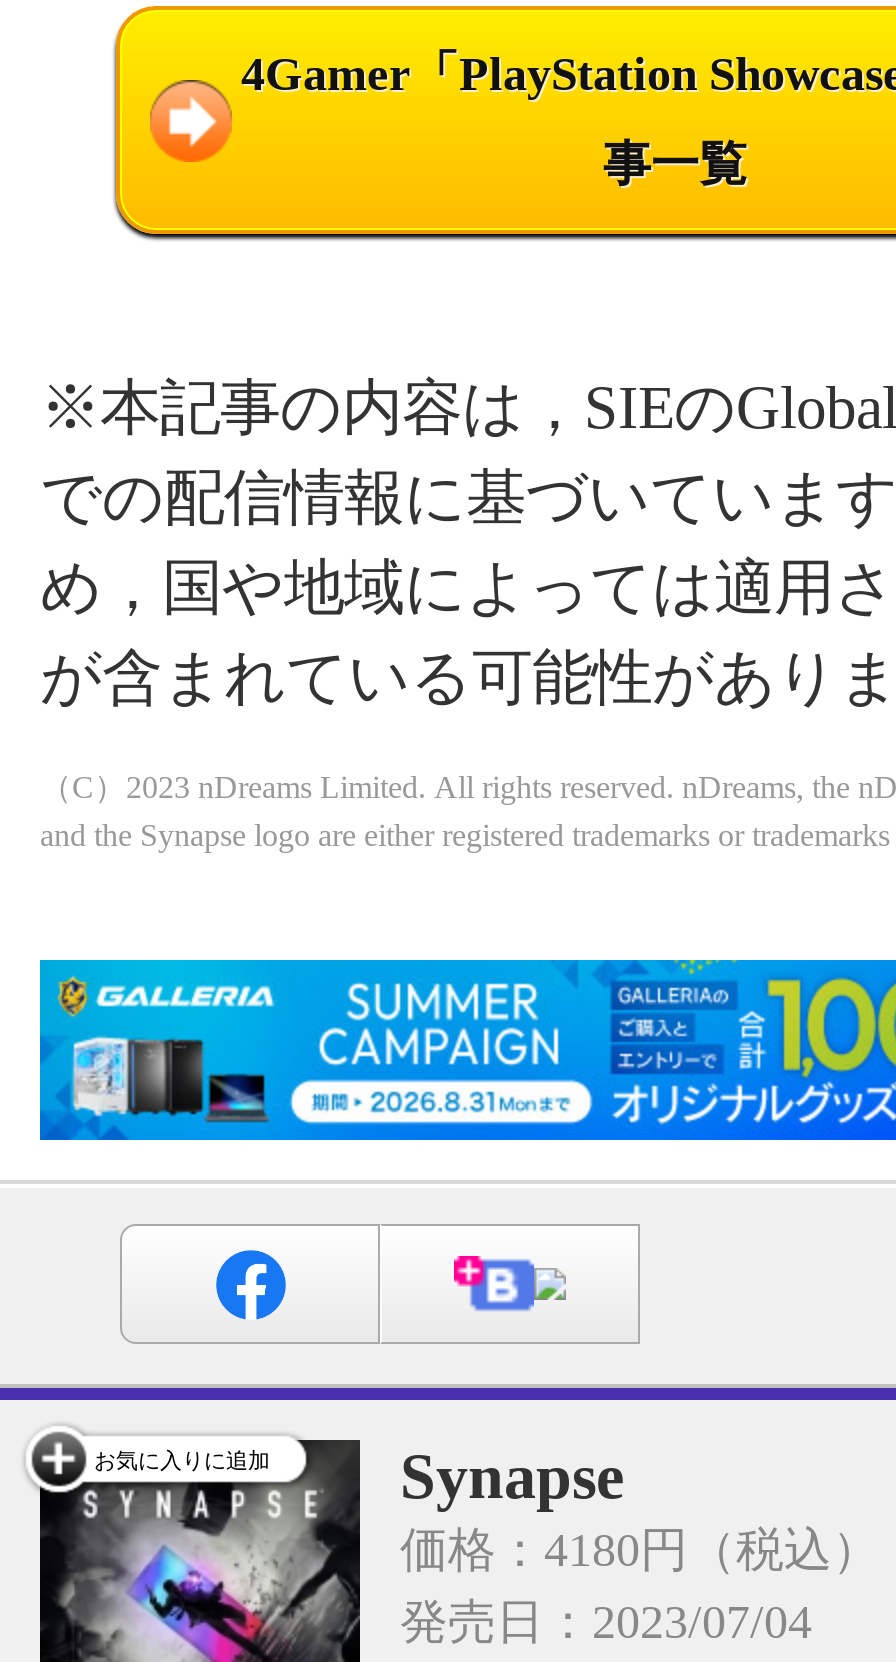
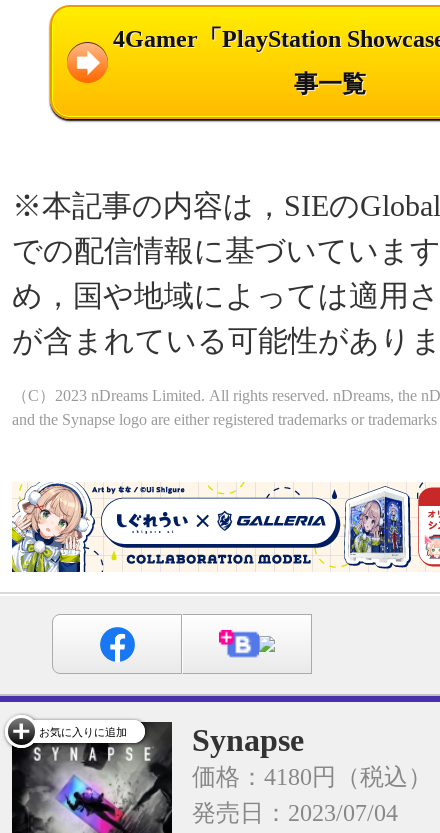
- [image]
+ [image]
